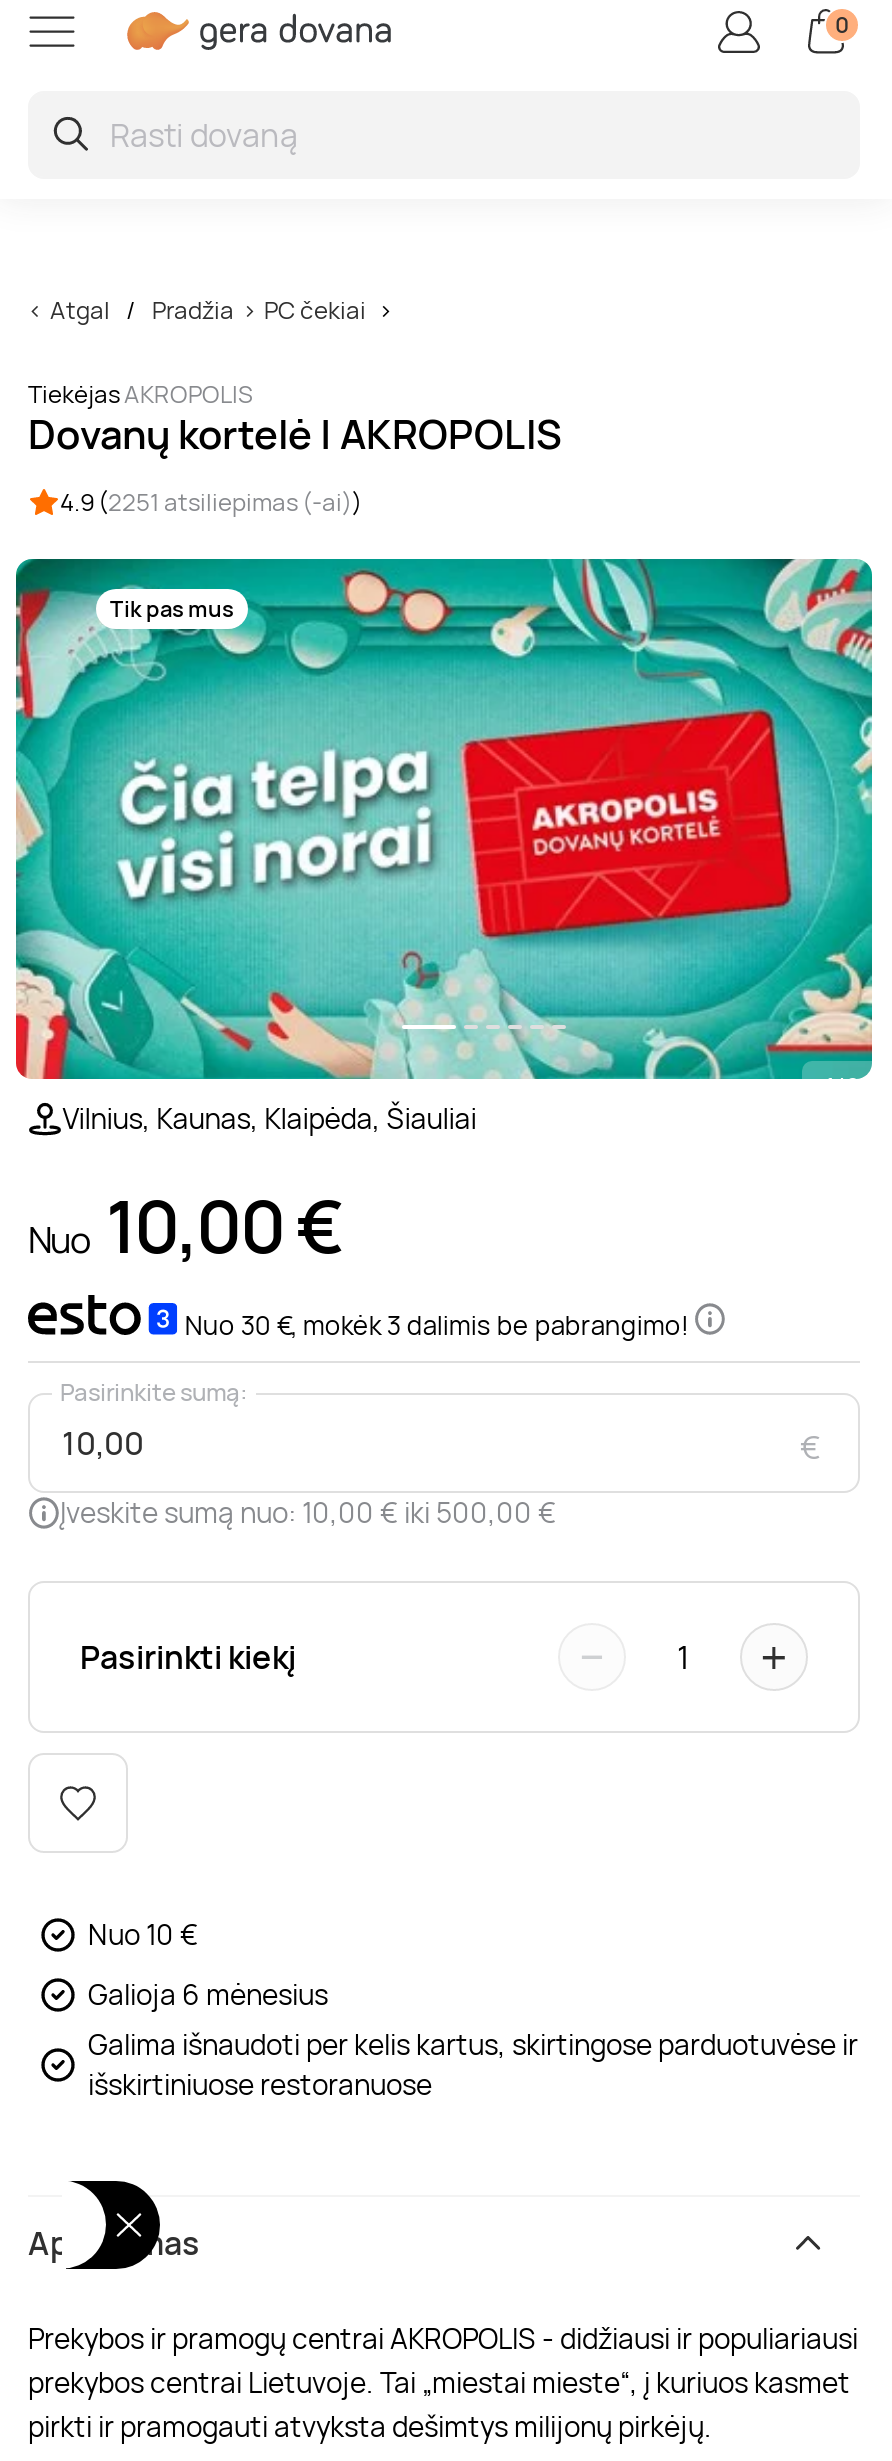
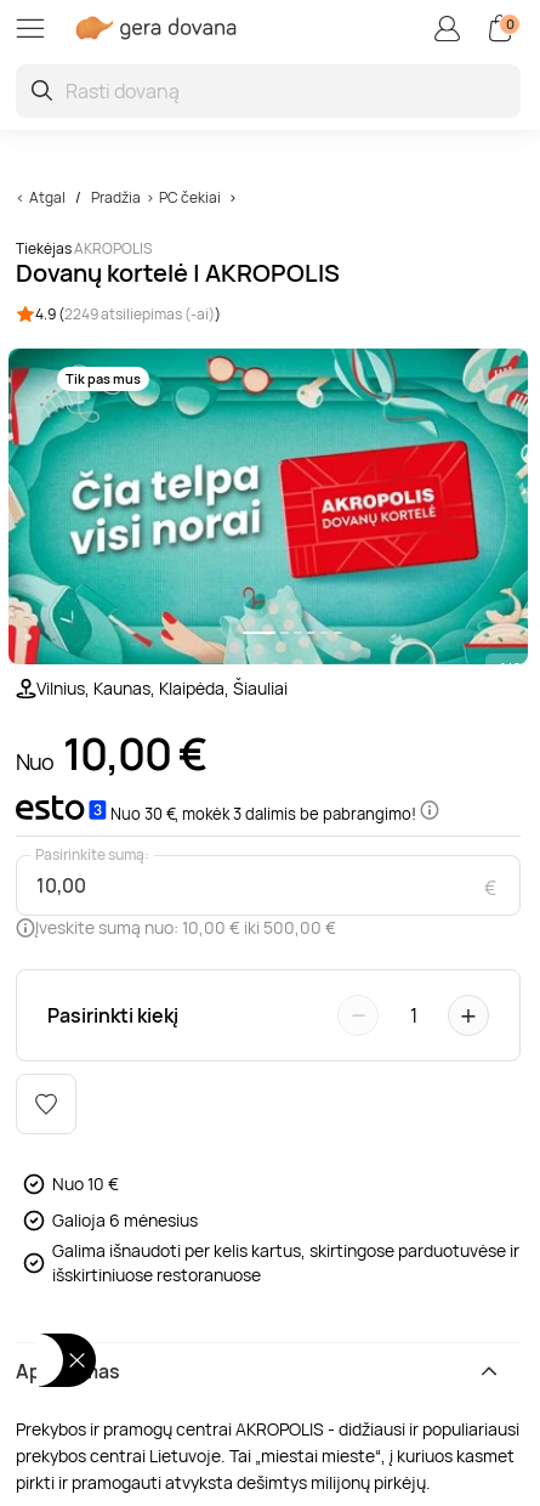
- 4.9 (2251 atsiliepimas (-ai))
+ 4.9 (2249 atsiliepimas (-ai))
